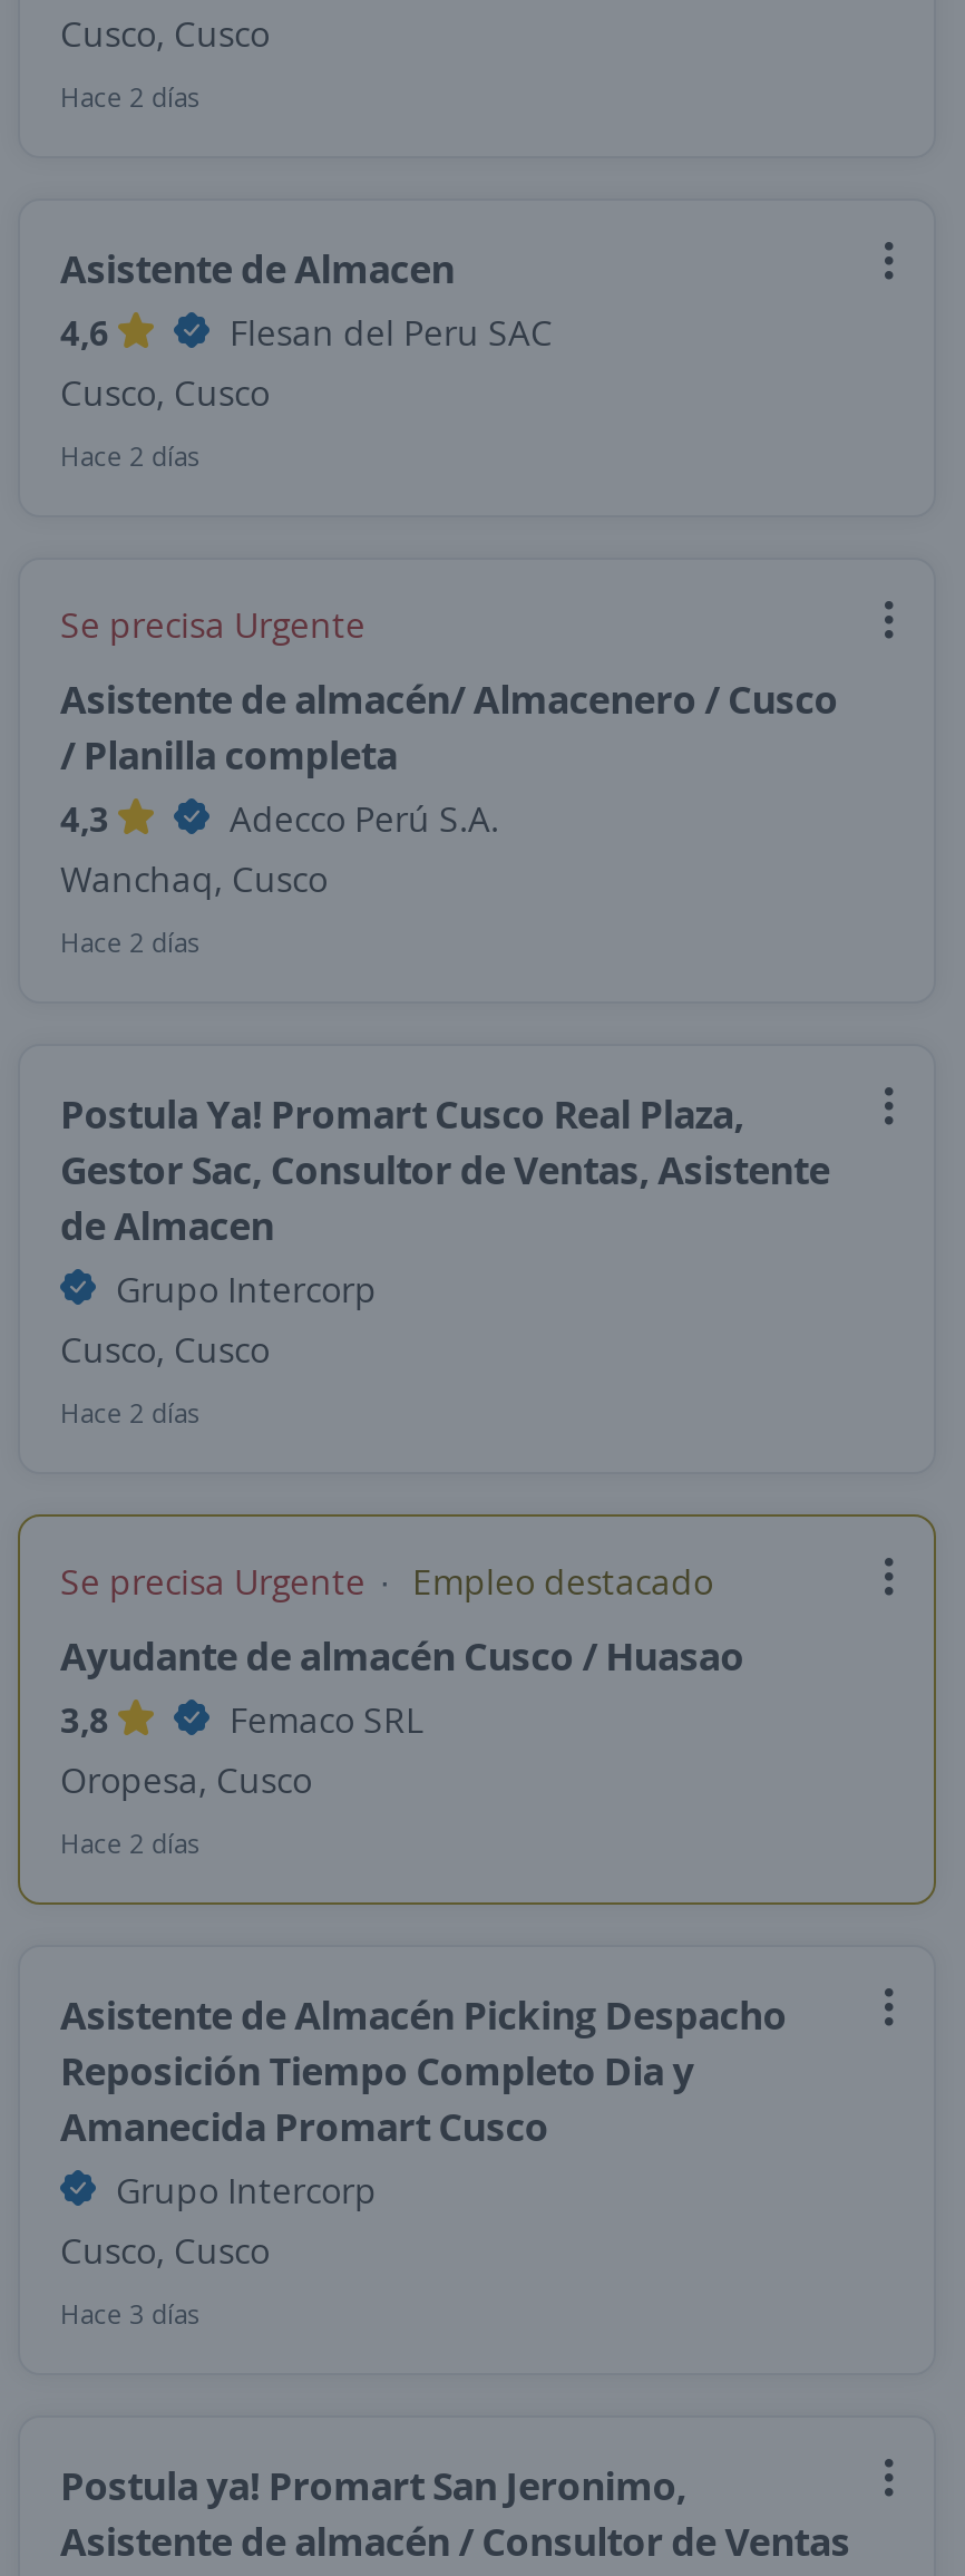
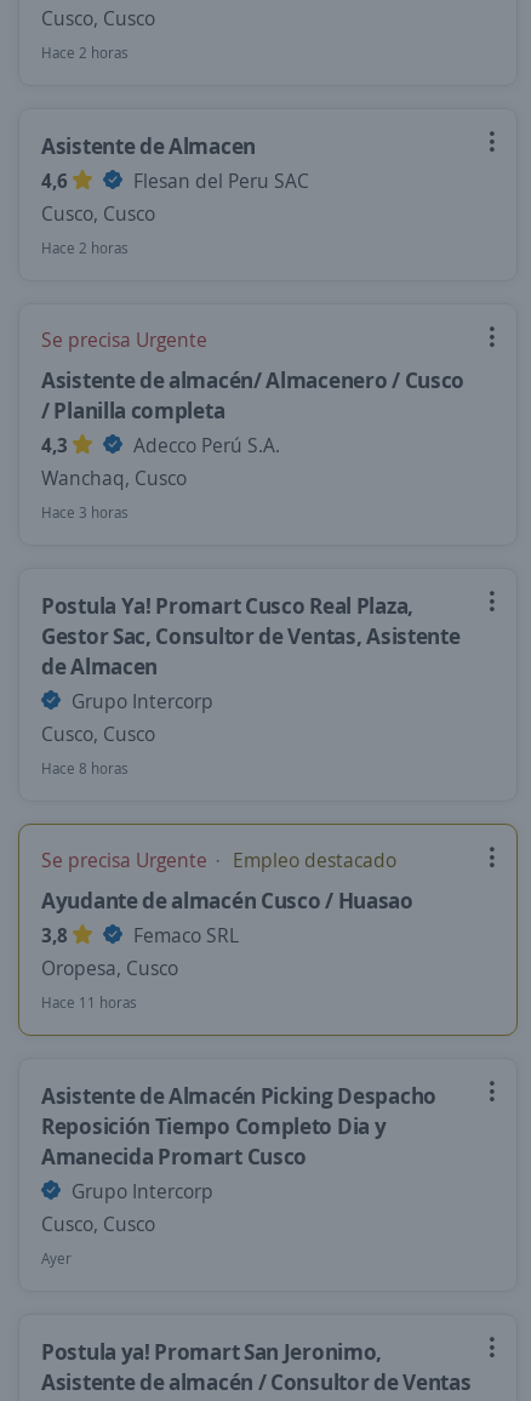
- Hace 2 días
+ Hace 2 horas

- Hace 2 días
+ Hace 2 horas

- Hace 2 días
+ Hace 3 horas

- Hace 2 días
+ Hace 8 horas

- Hace 2 días
+ Hace 11 horas

- Hace 3 días
+ Ayer
